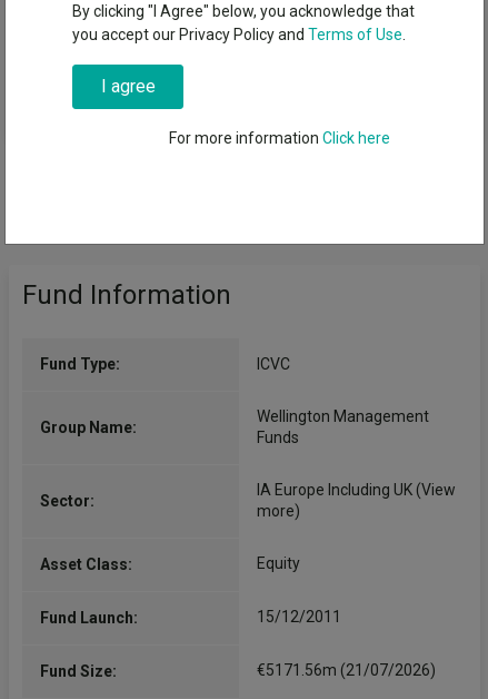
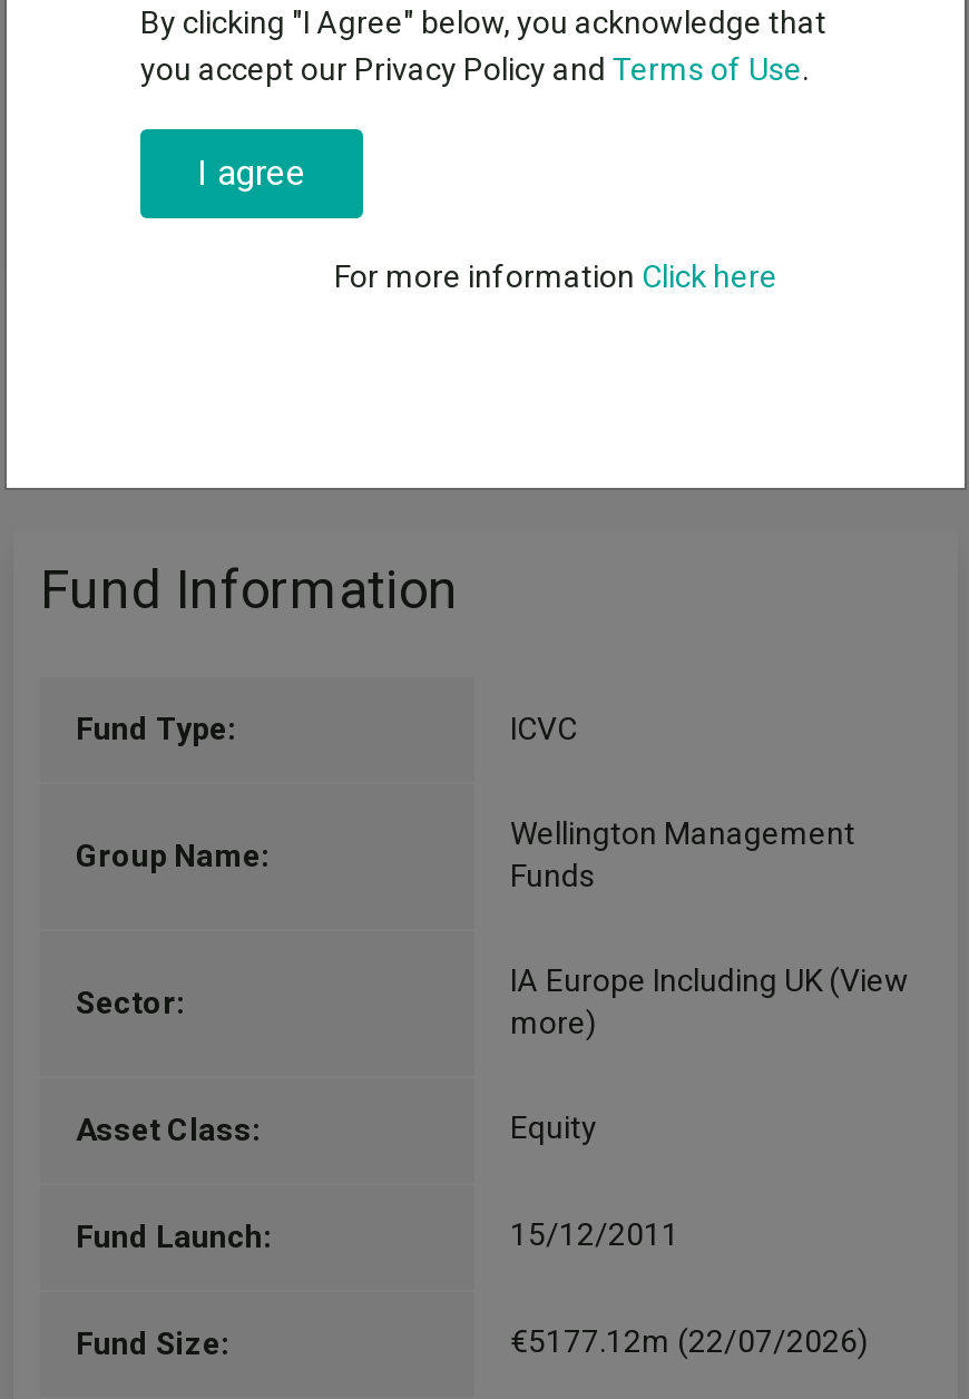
- €5171.56m (21/07/2026)
+ €5177.12m (22/07/2026)
